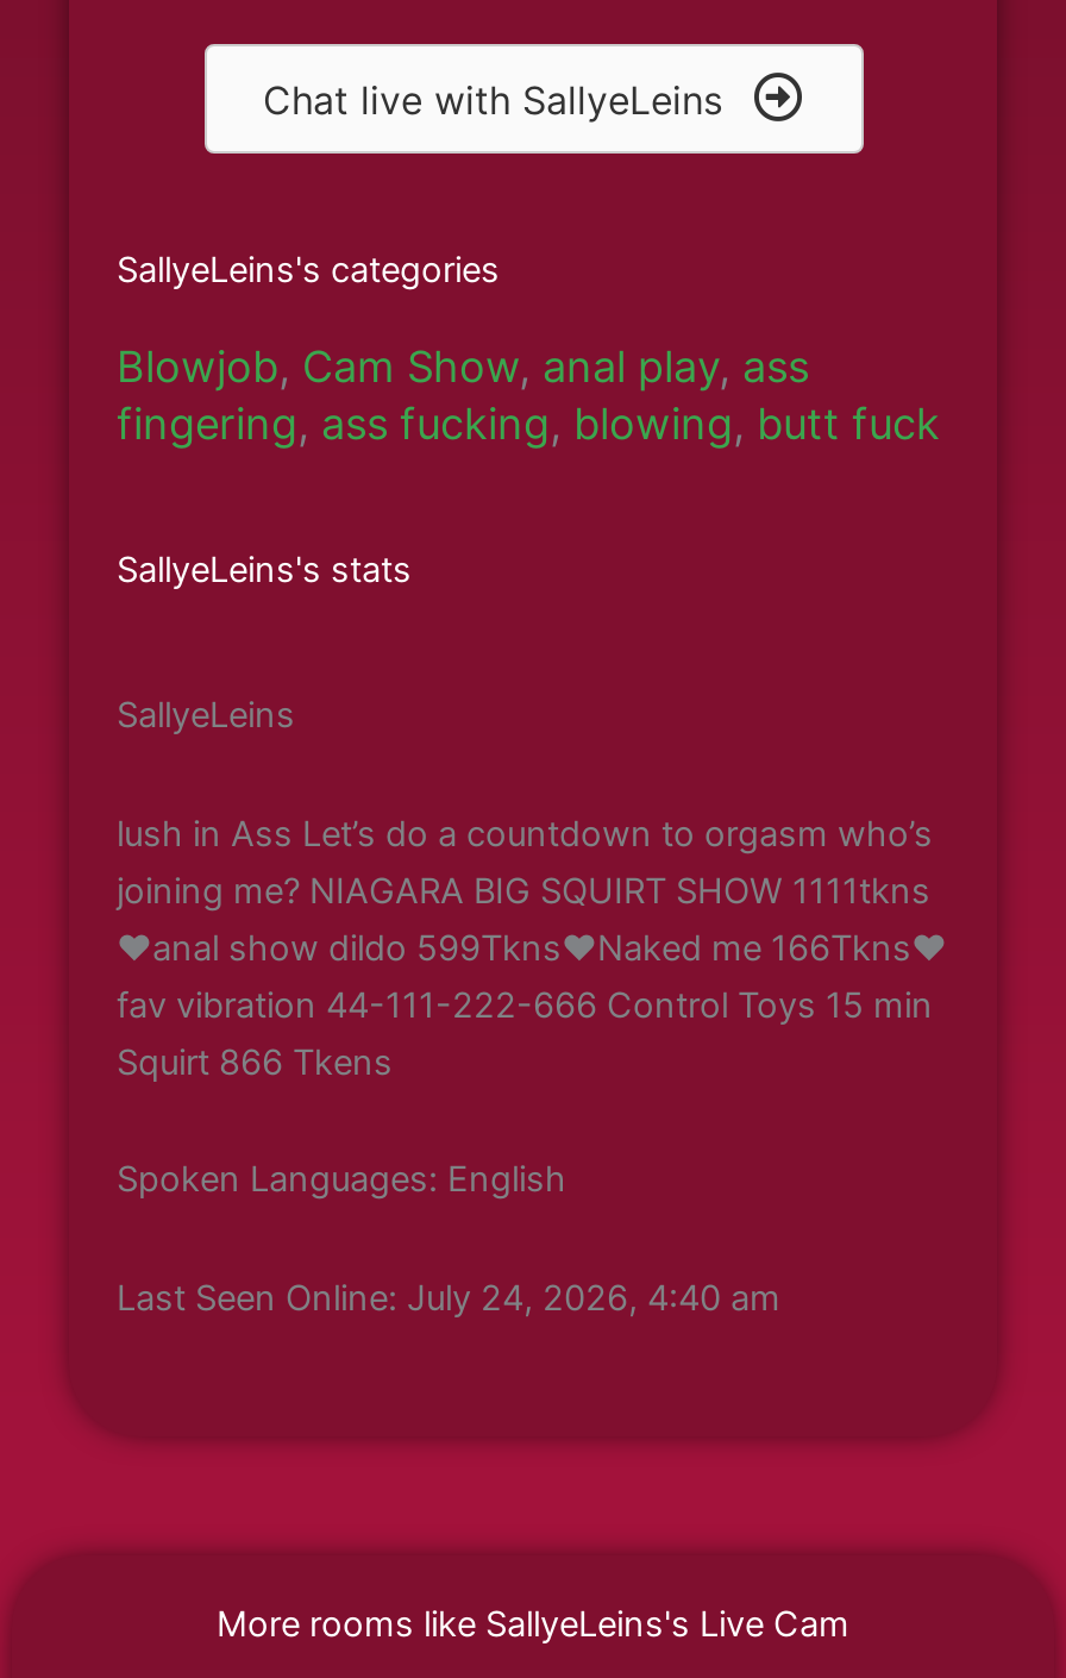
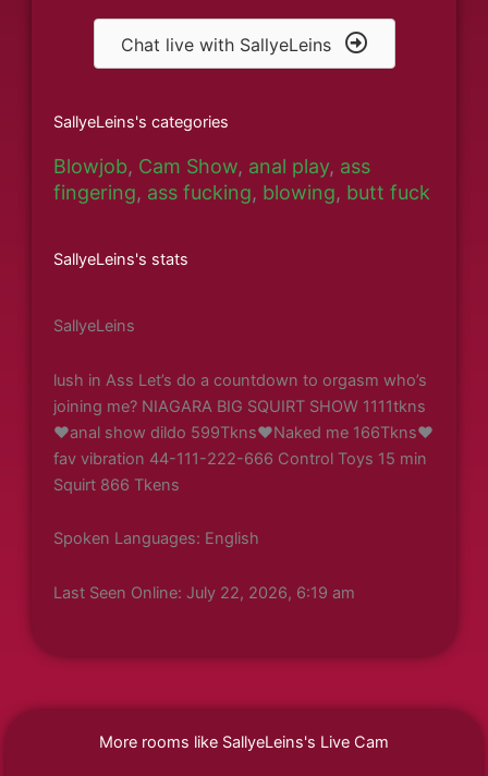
- Last Seen Online: July 24, 2026, 4:40 am
+ Last Seen Online: July 22, 2026, 6:19 am
